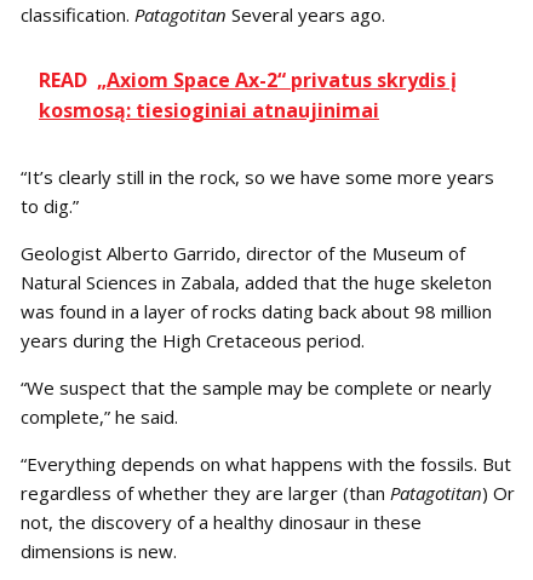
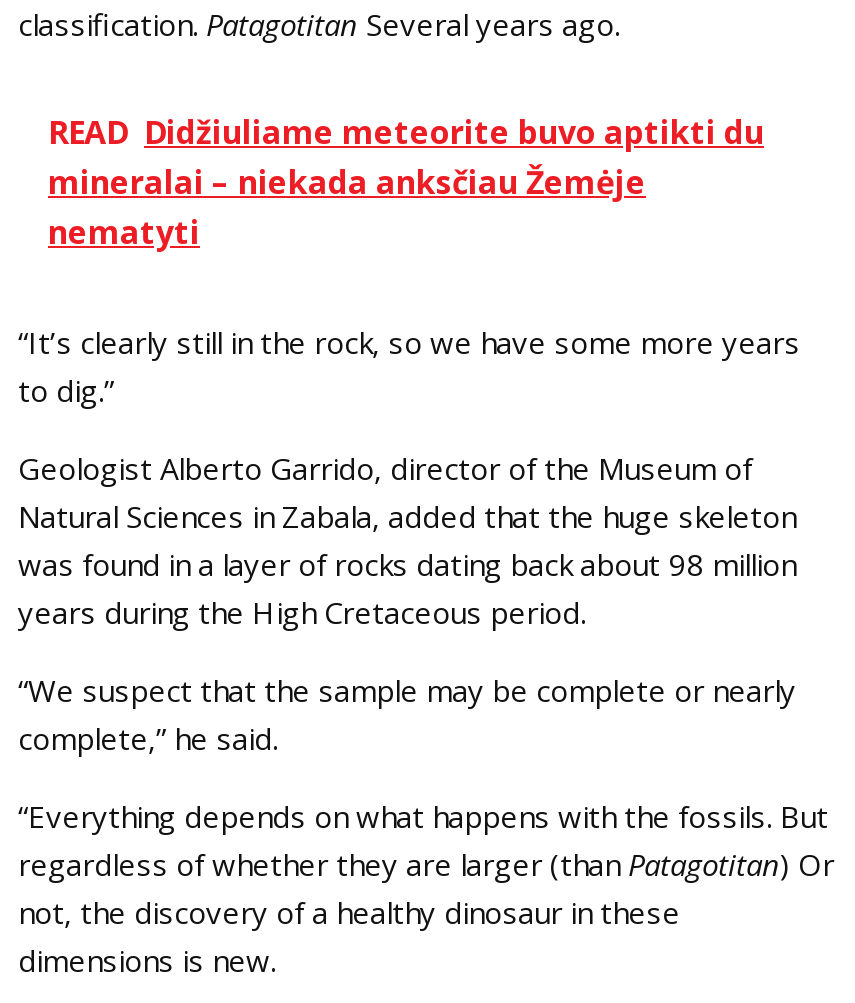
- READ „Axiom Space Ax-2“ privatus skrydis į
- kosmosą: tiesioginiai atnaujinimai
+ READ Didžiuliame meteorite buvo aptikti du
+ mineralai – niekada anksčiau Žemėje
+ nematyti
